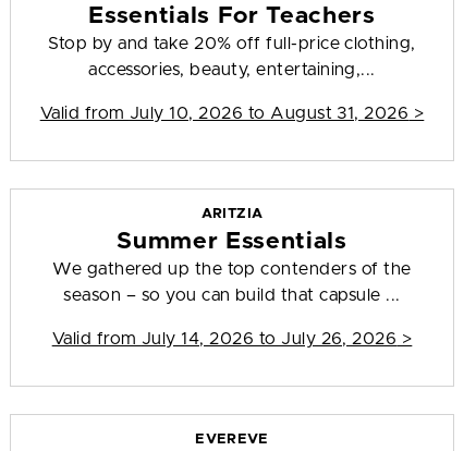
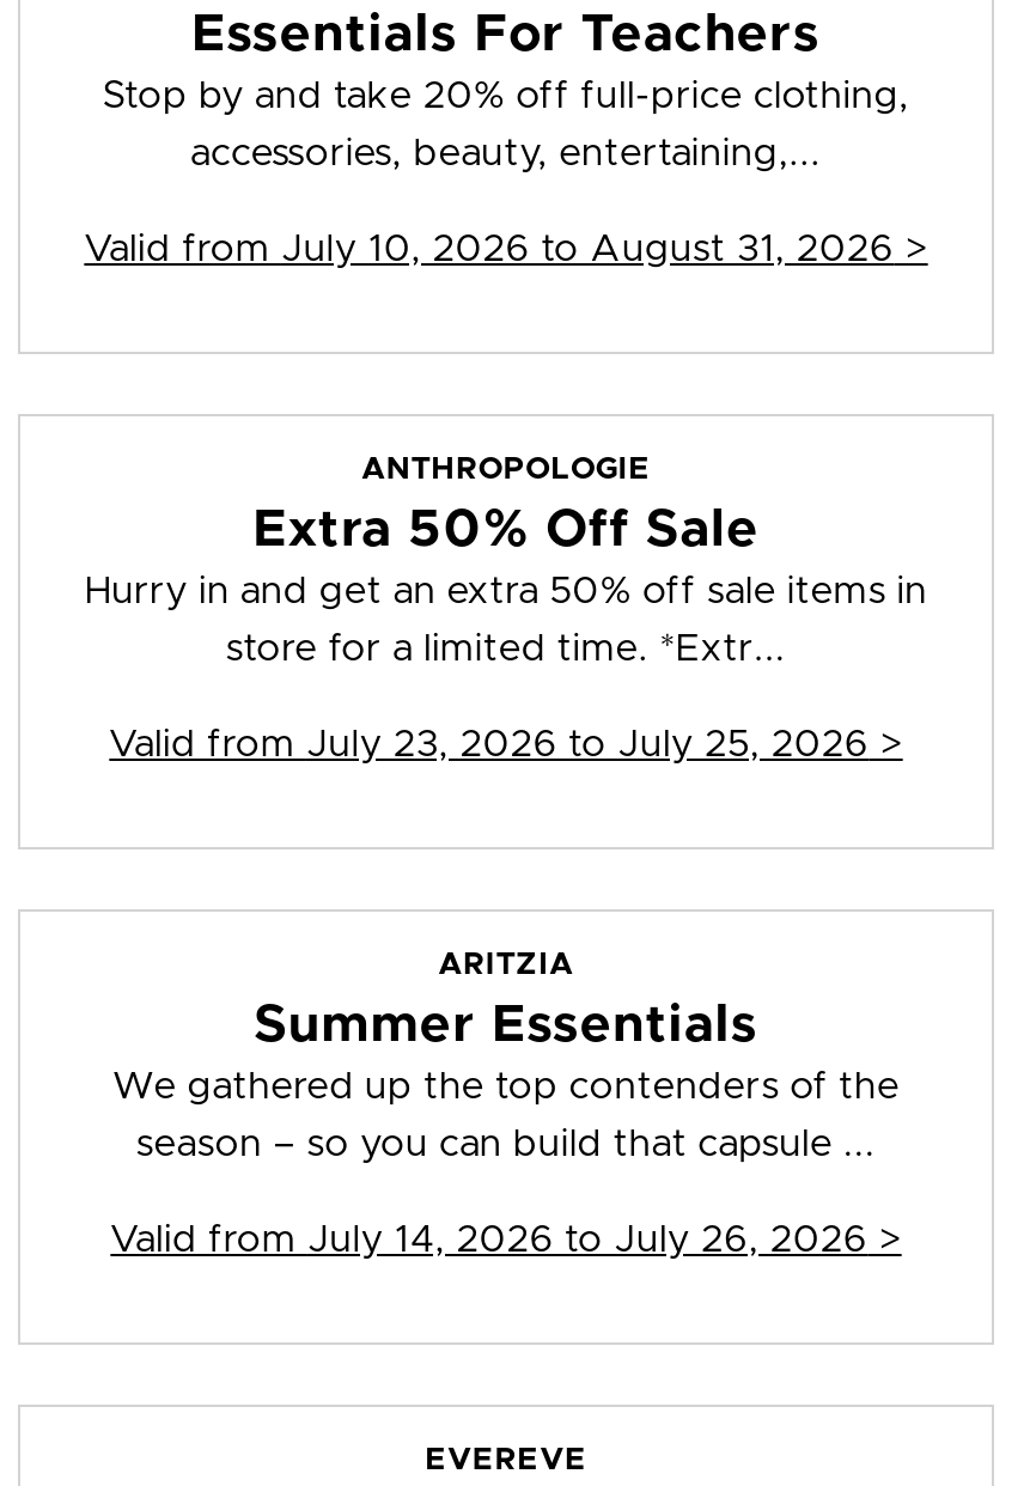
+ ANTHROPOLOGIE
+ Extra 50% Off Sale
+ Hurry in and get an extra 50% off sale items in
+ store for a limited time. *Extr...
+ Valid from July 23, 2026 to July 25, 2026 >
